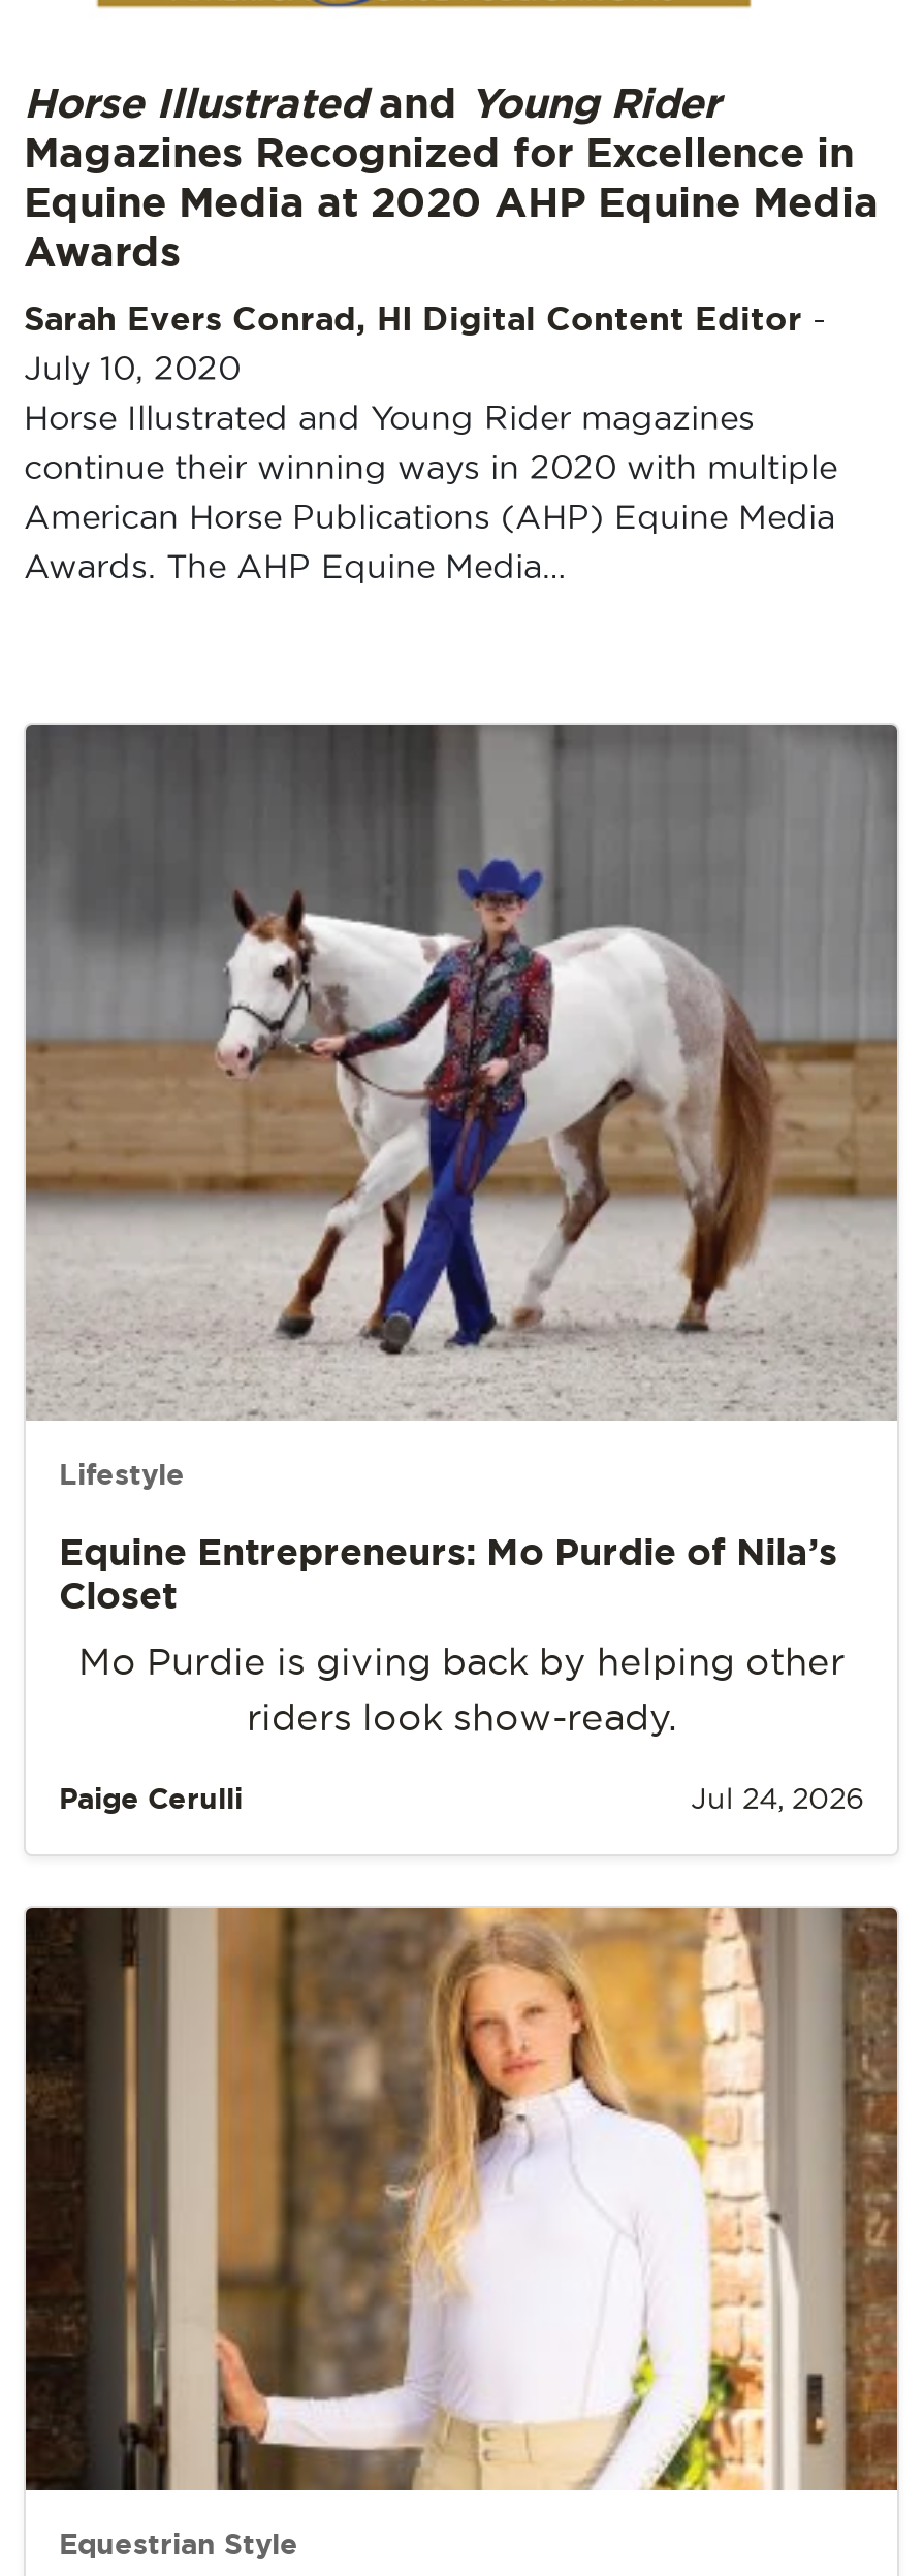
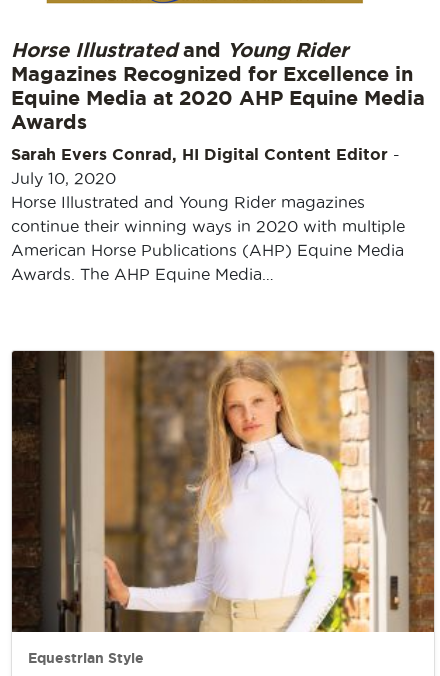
- [image]
- Lifestyle
- Equine Entrepreneurs: Mo Purdie of Nila’s
- Closet
- Mo Purdie is giving back by helping other
- riders look show-ready.
- Paige Cerulli
- Jul 24, 2026
